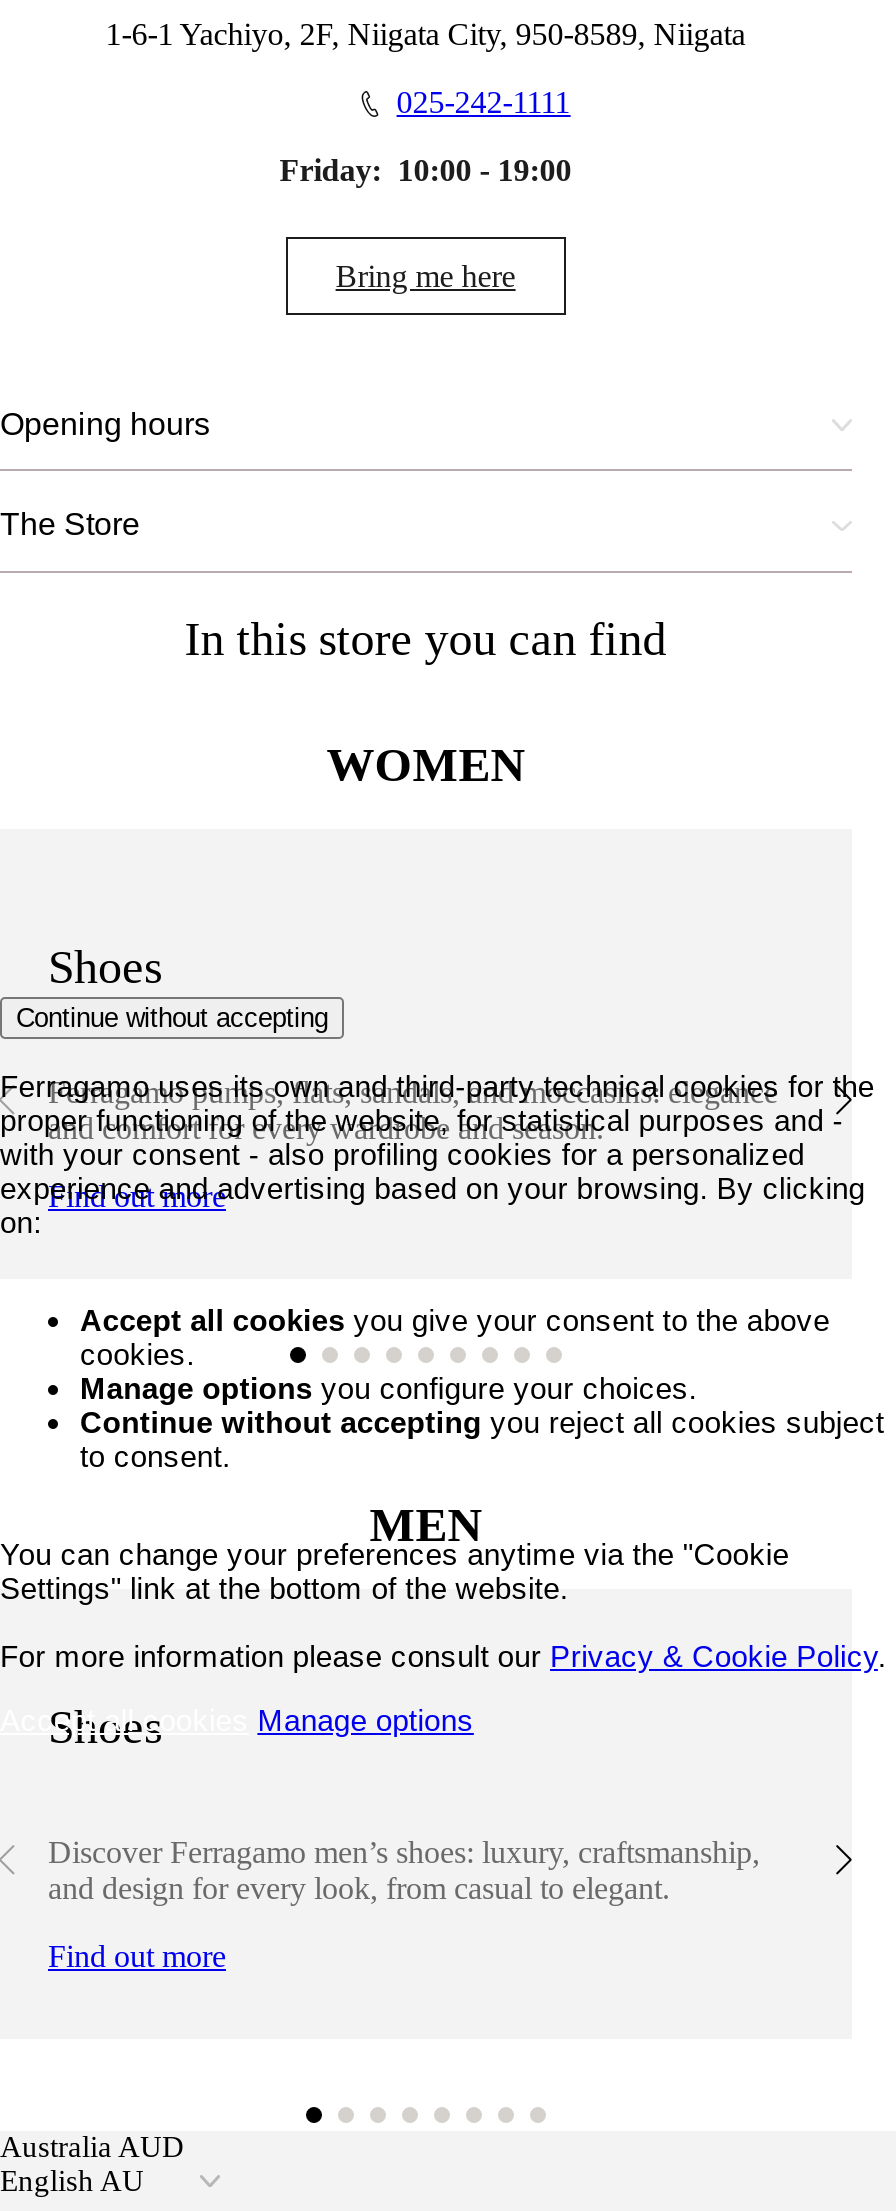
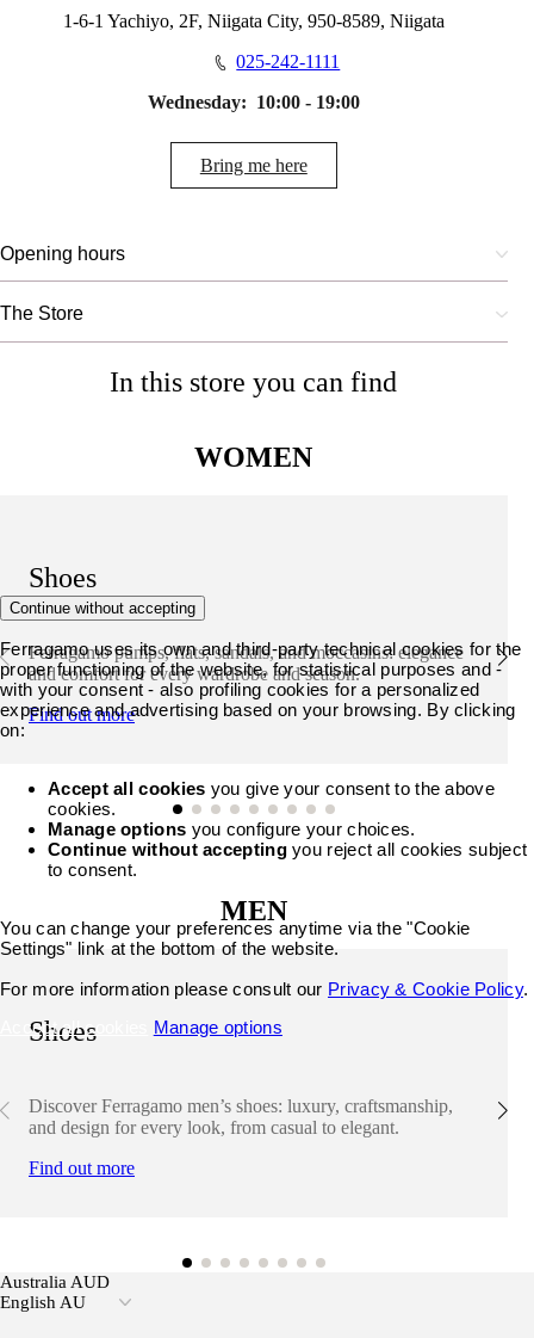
- Friday: 10:00 - 19:00
+ Wednesday: 10:00 - 19:00
